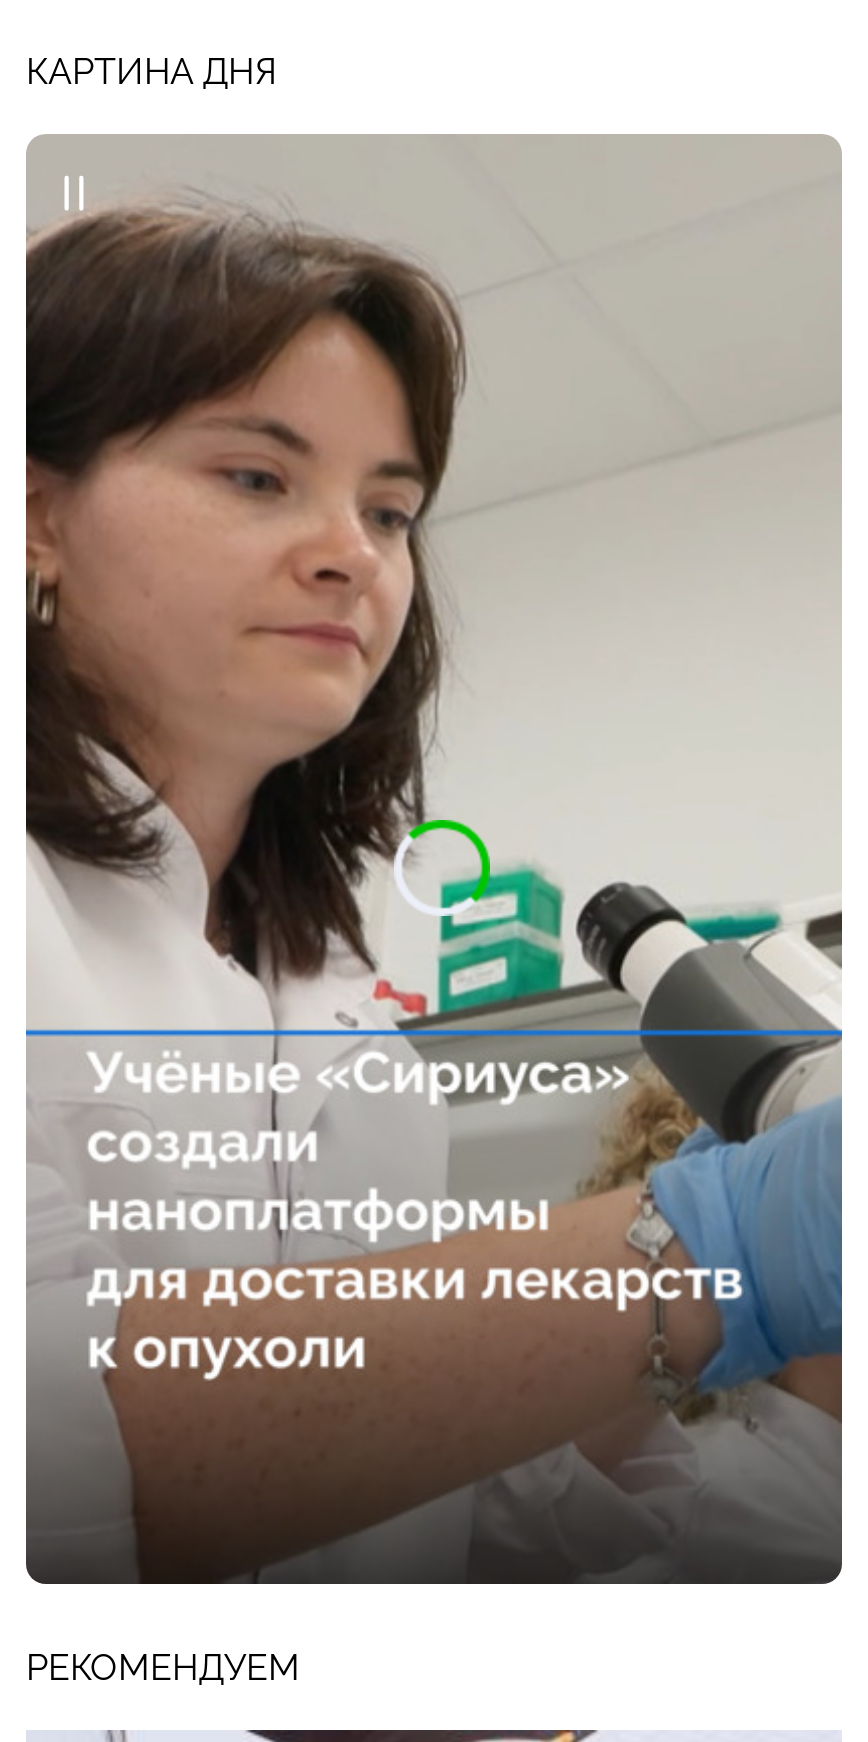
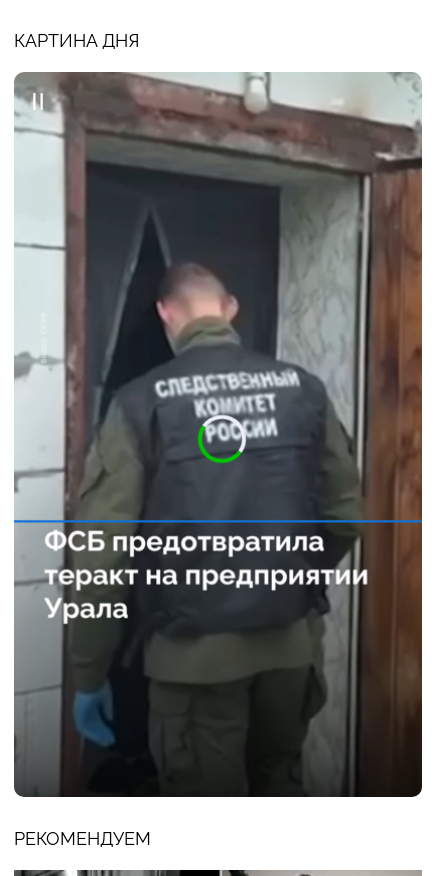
- [image]
+ [image]
